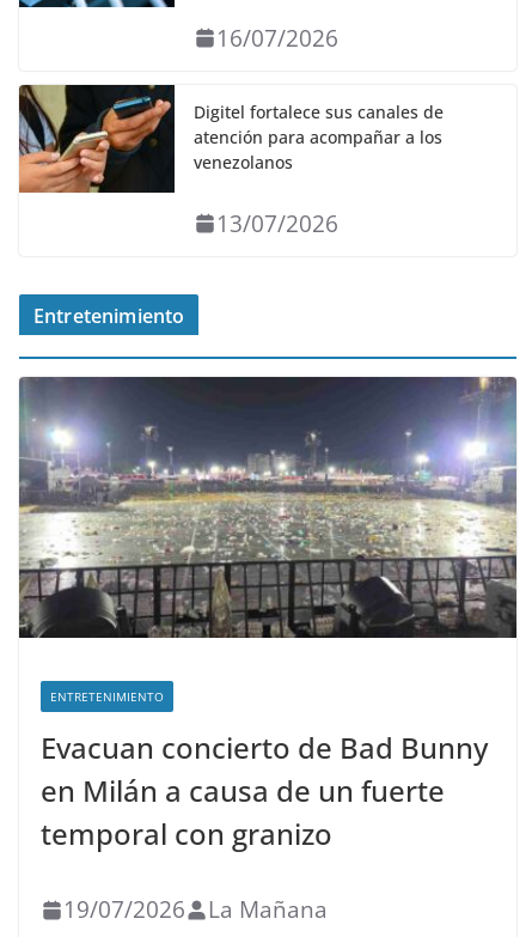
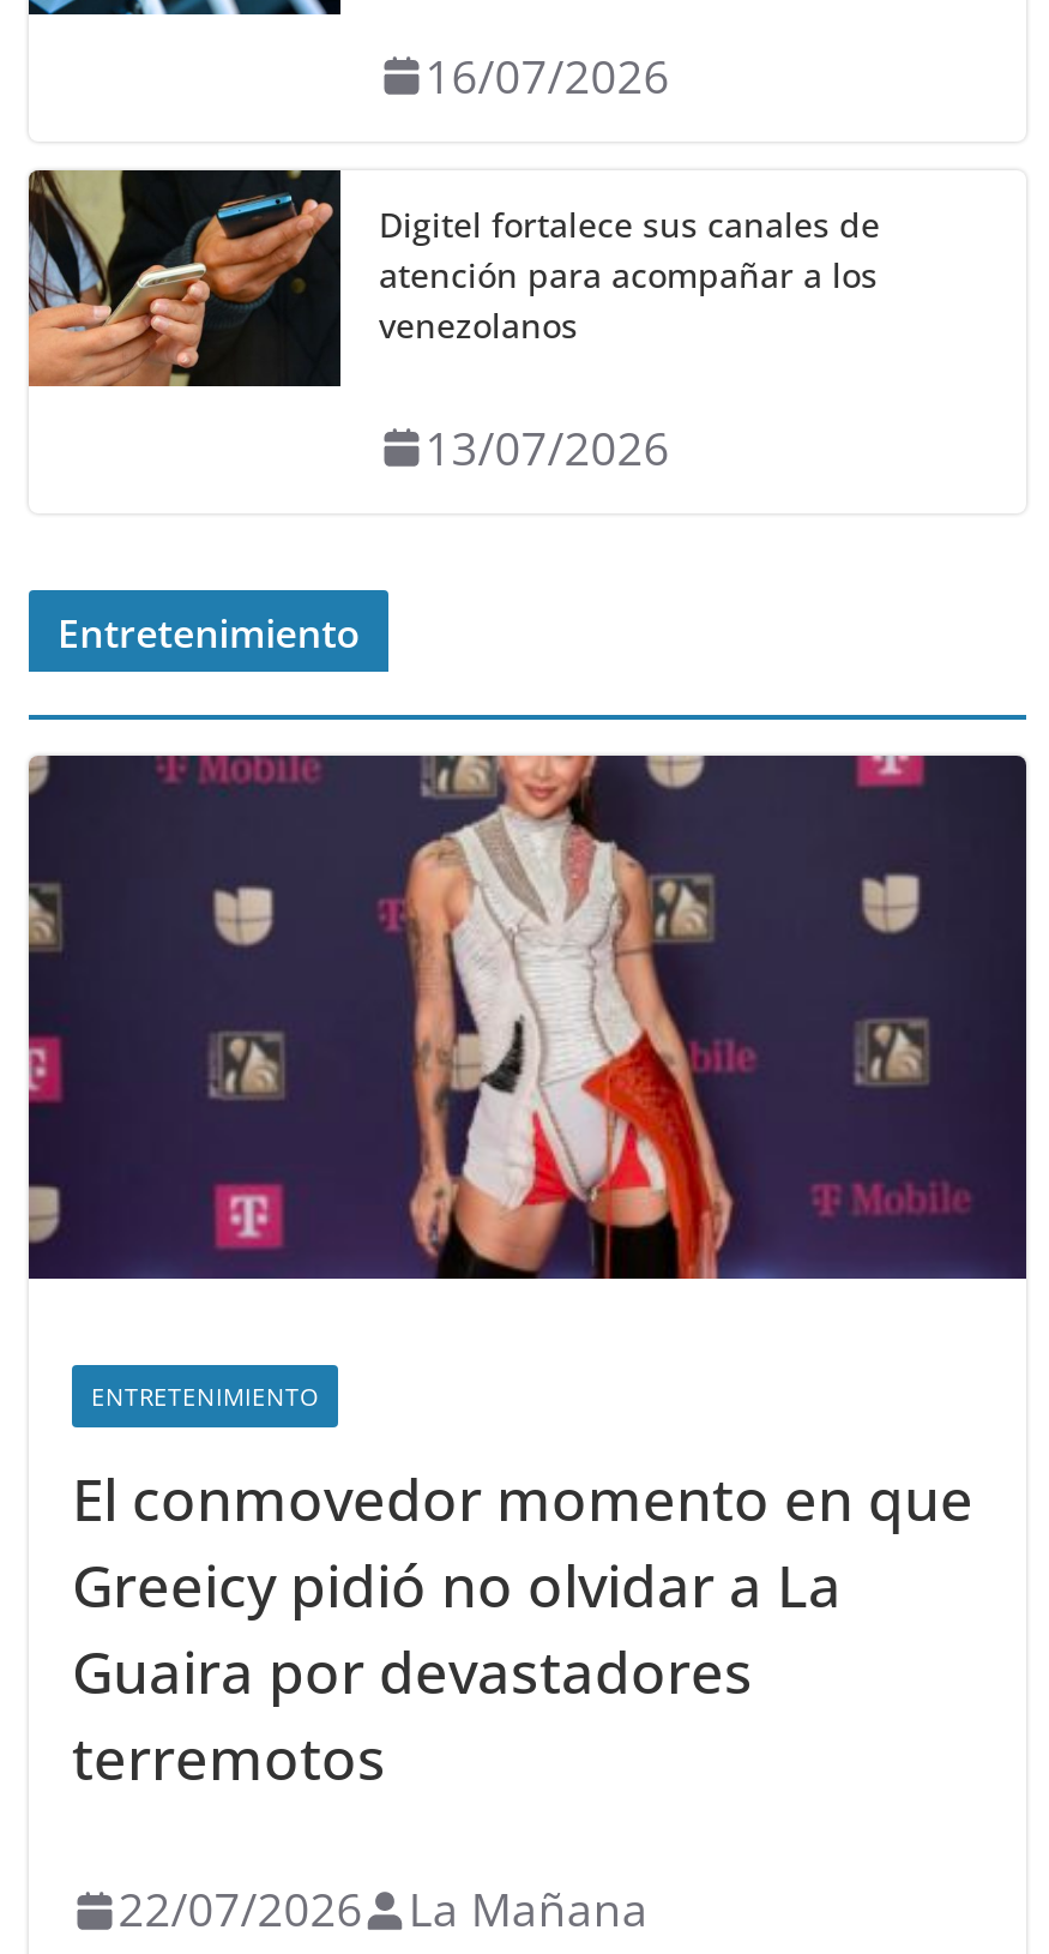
- [image]
+ [image]

- Evacuan concierto de Bad Bunny
- en Milán a causa de un fuerte
- temporal con granizo
+ El conmovedor momento en que
+ Greeicy pidió no olvidar a La
+ Guaira por devastadores
+ terremotos

- 19/07/2026 La Mañana
+ 22/07/2026 La Mañana
